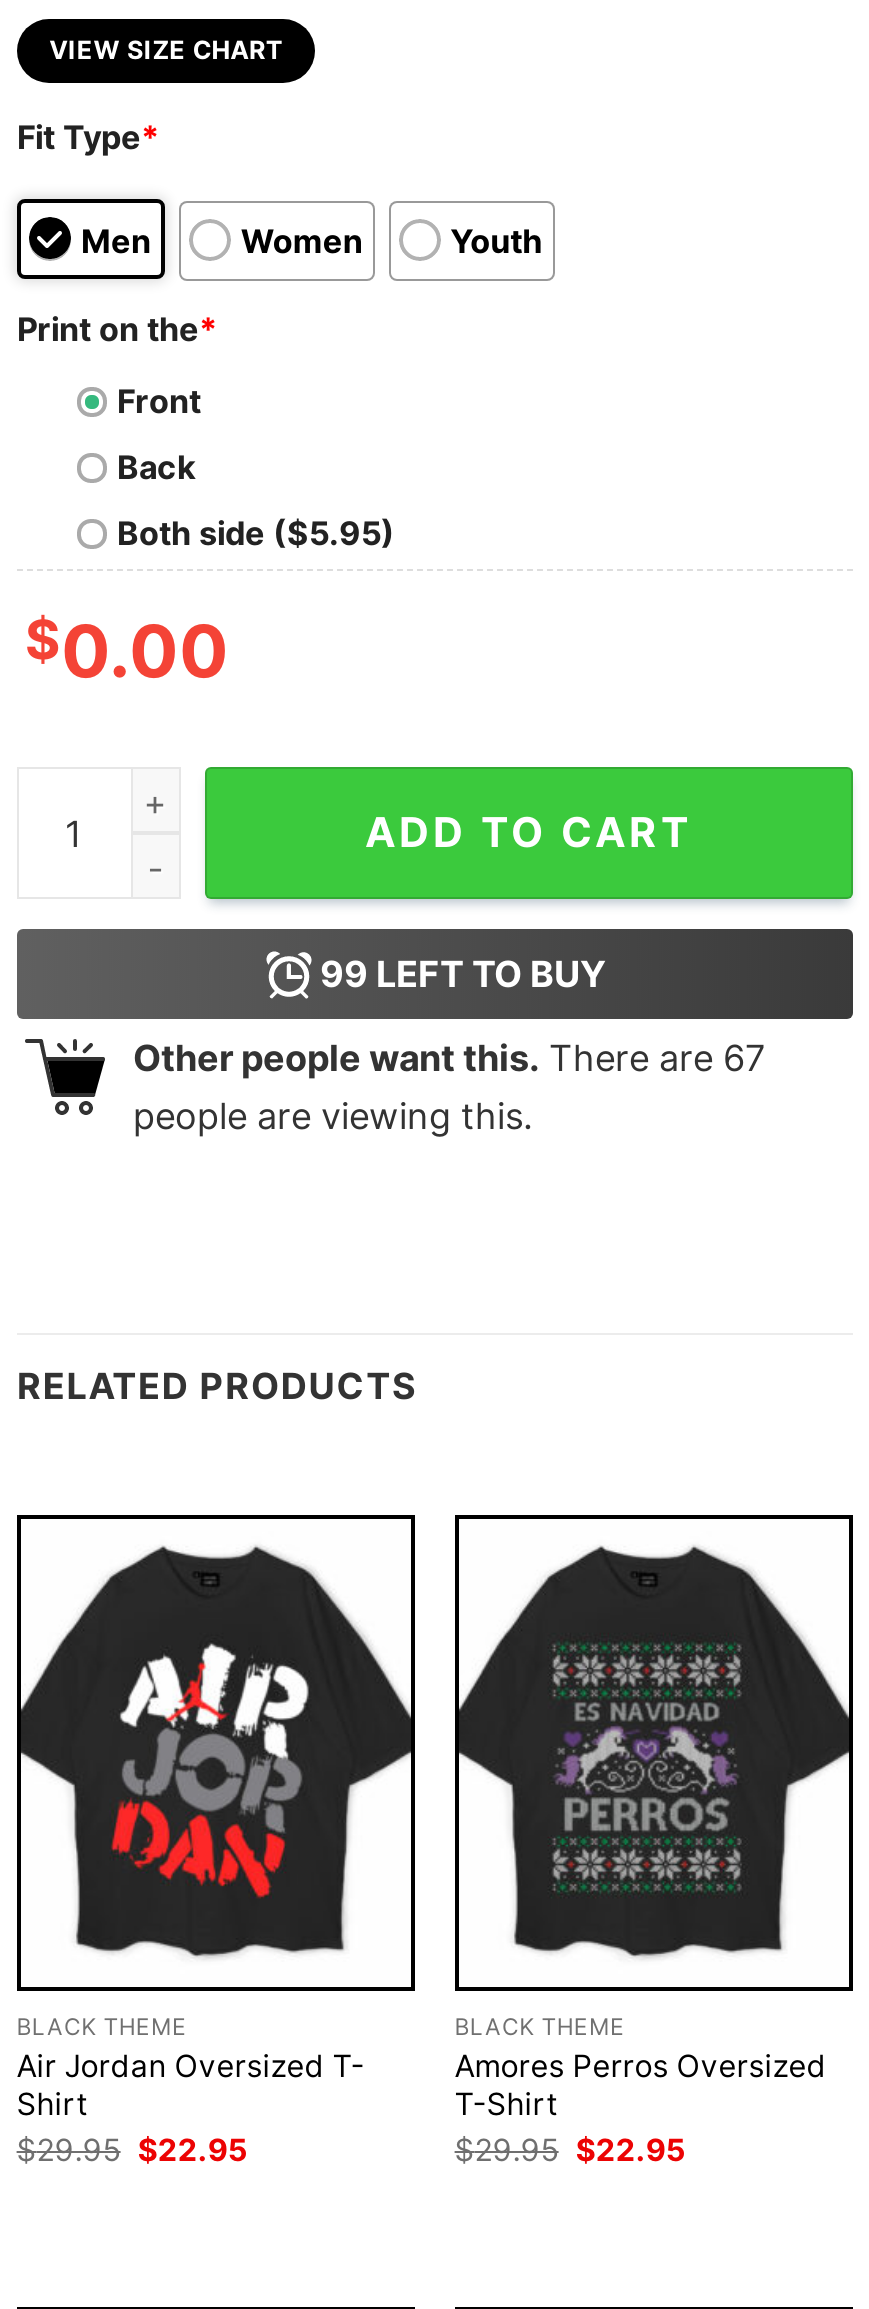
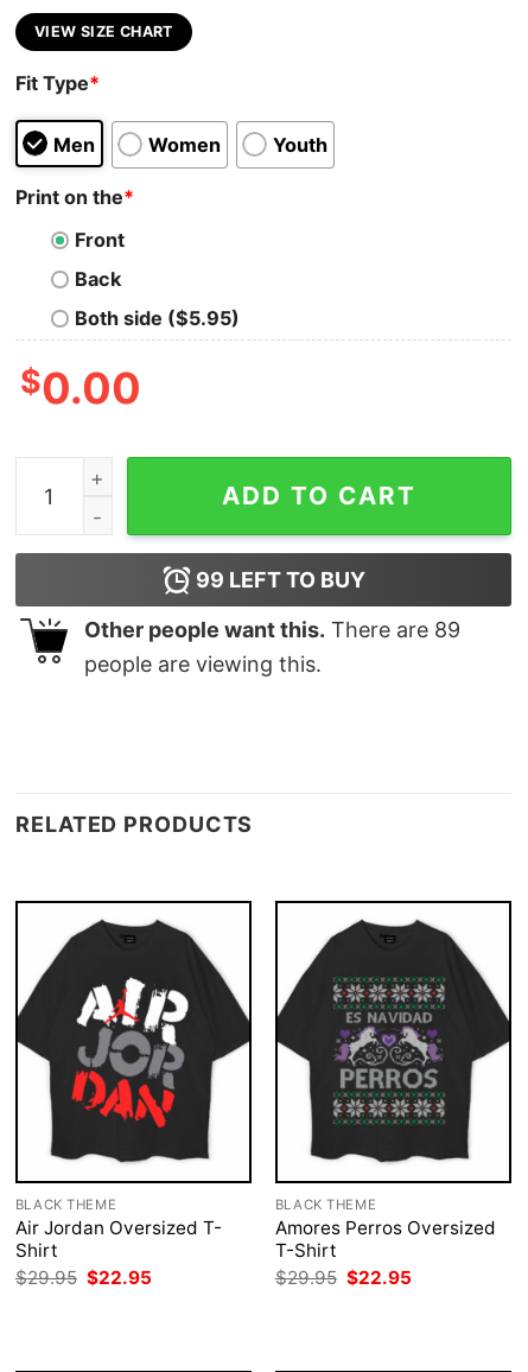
- Other people want this. There are 67
+ Other people want this. There are 89
